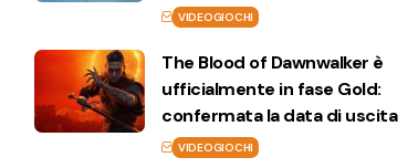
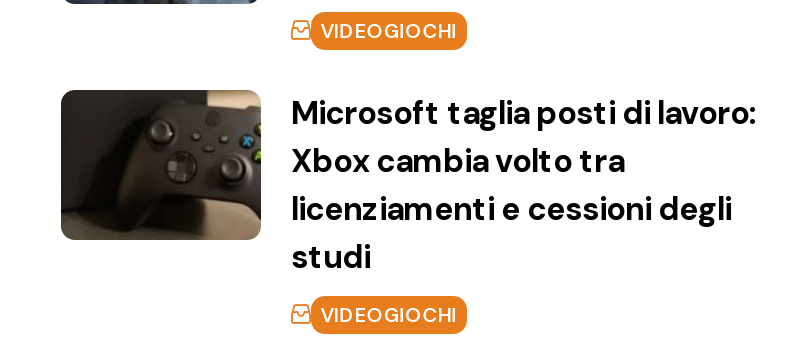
- [image]
- The Blood of Dawnwalker è
- ufficialmente in fase Gold:
- confermata la data di uscita
+ [image]
+ Microsoft taglia posti di lavoro:
+ Xbox cambia volto tra
+ licenziamenti e cessioni degli
+ studi
